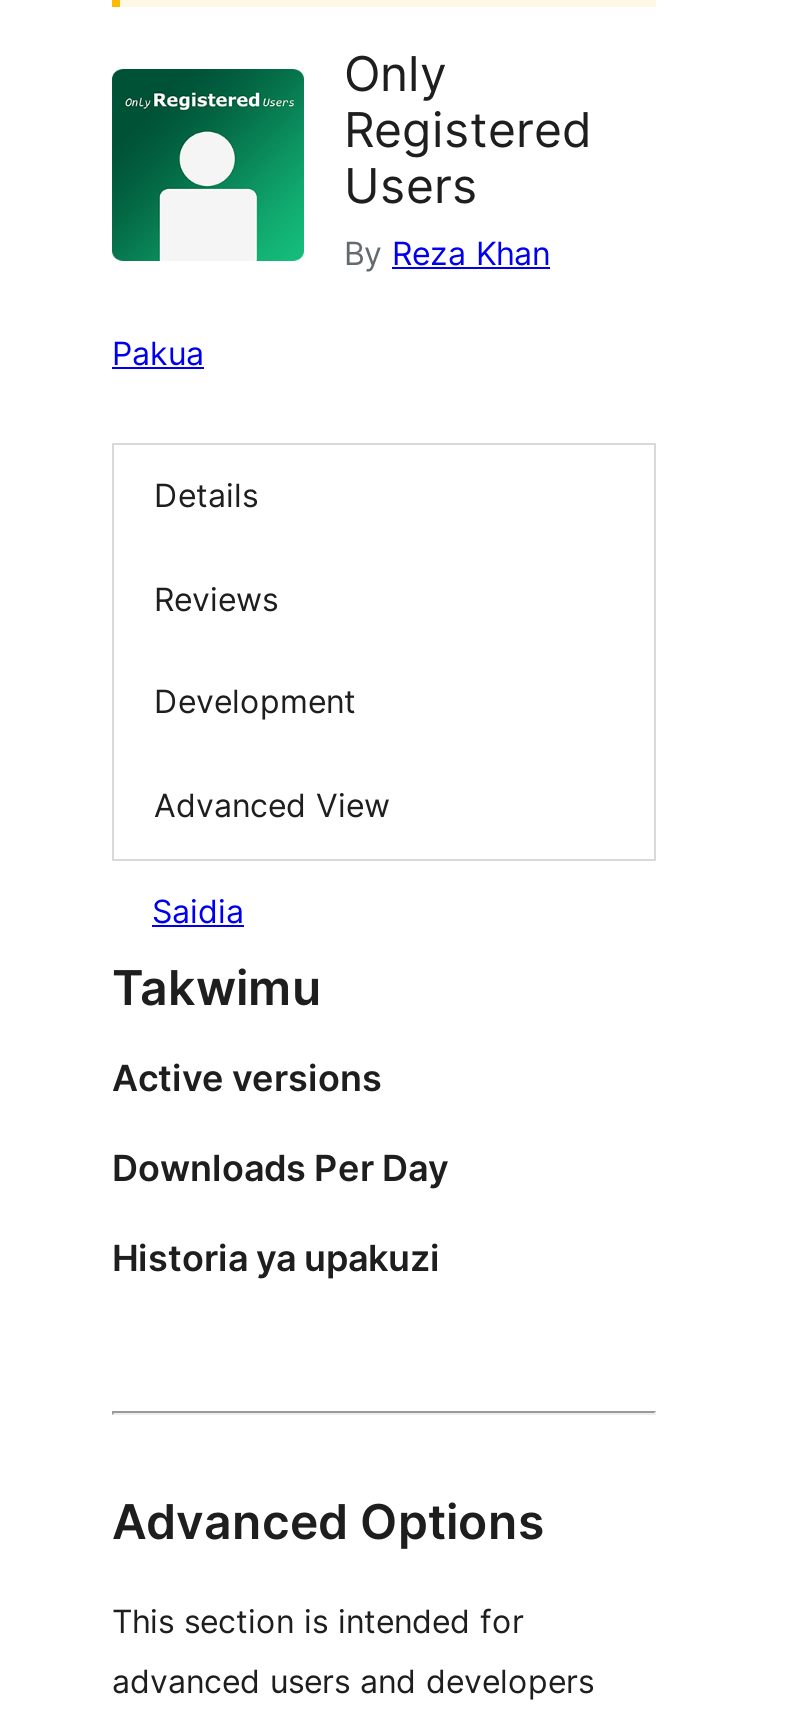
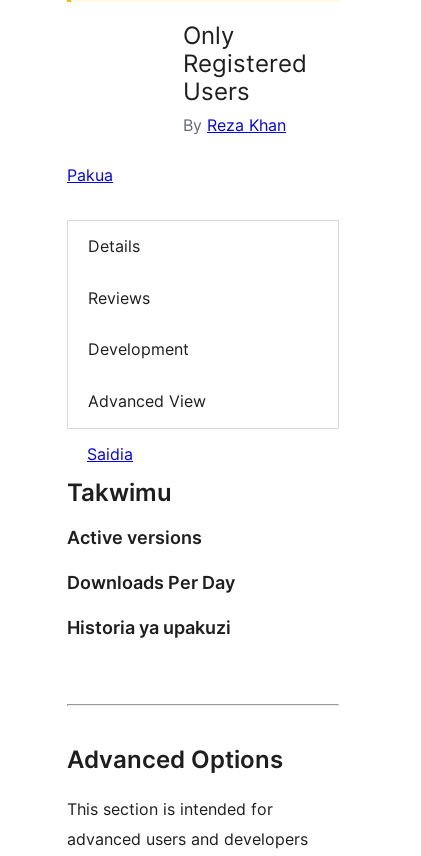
- [image]
